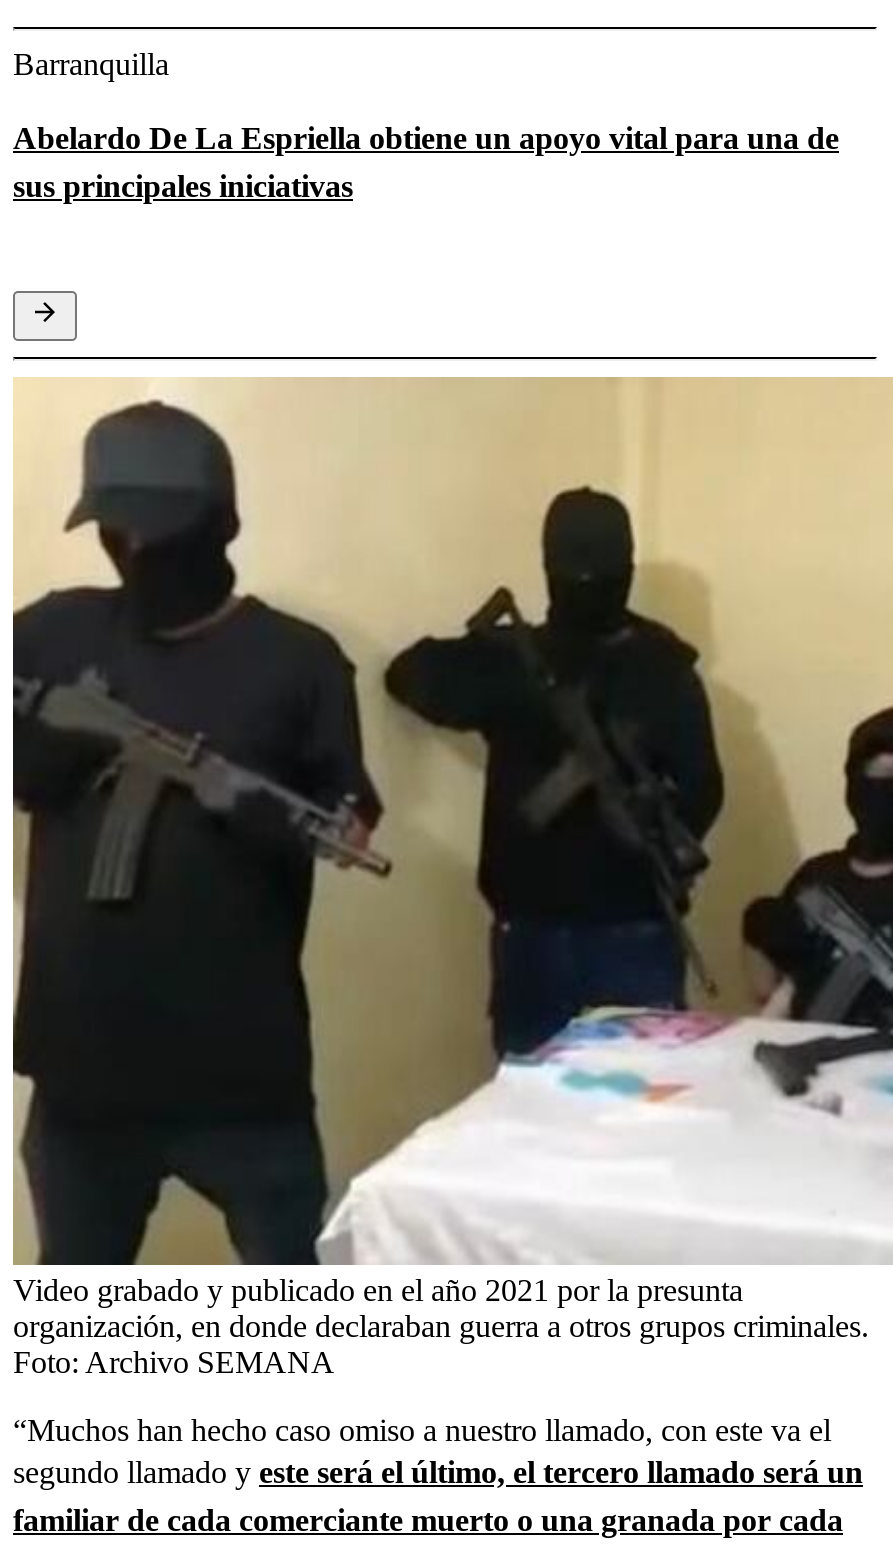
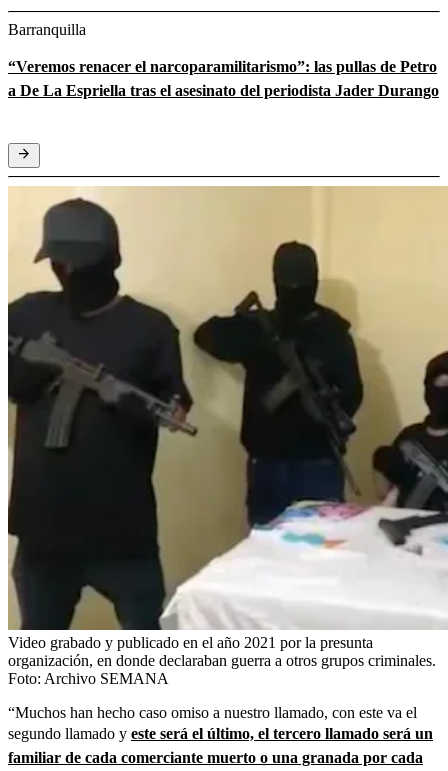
- Abelardo De La Espriella obtiene un apoyo vital para una de
- sus principales iniciativas
+ “Veremos renacer el narcoparamilitarismo”: las pullas de Petro
+ a De La Espriella tras el asesinato del periodista Jader Durango
